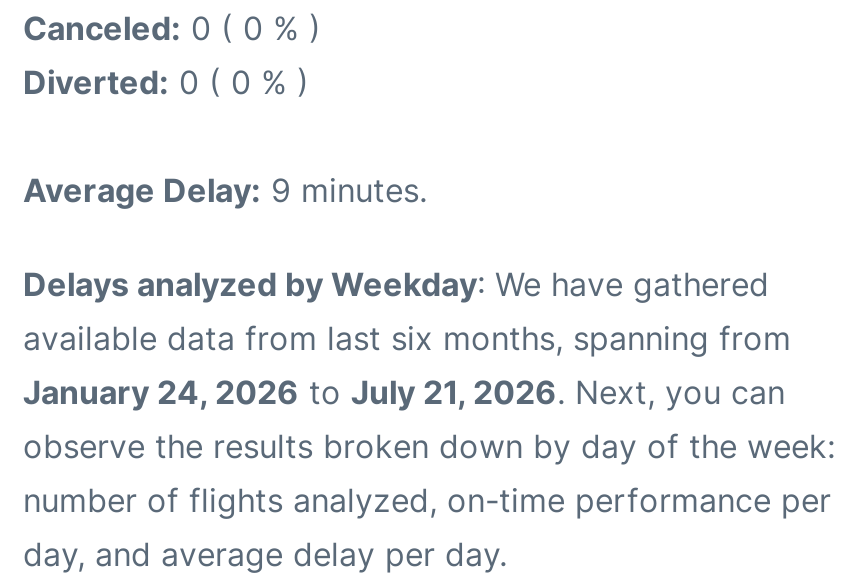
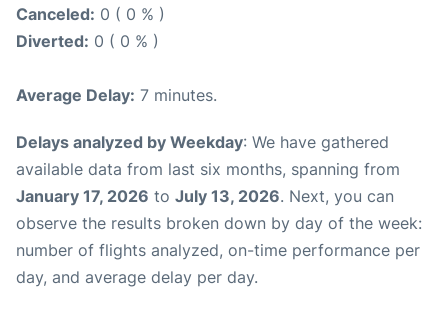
- Average Delay: 9 minutes.
+ Average Delay: 7 minutes.

- January 24, 2026 to July 21, 2026. Next, you can
+ January 17, 2026 to July 13, 2026. Next, you can
